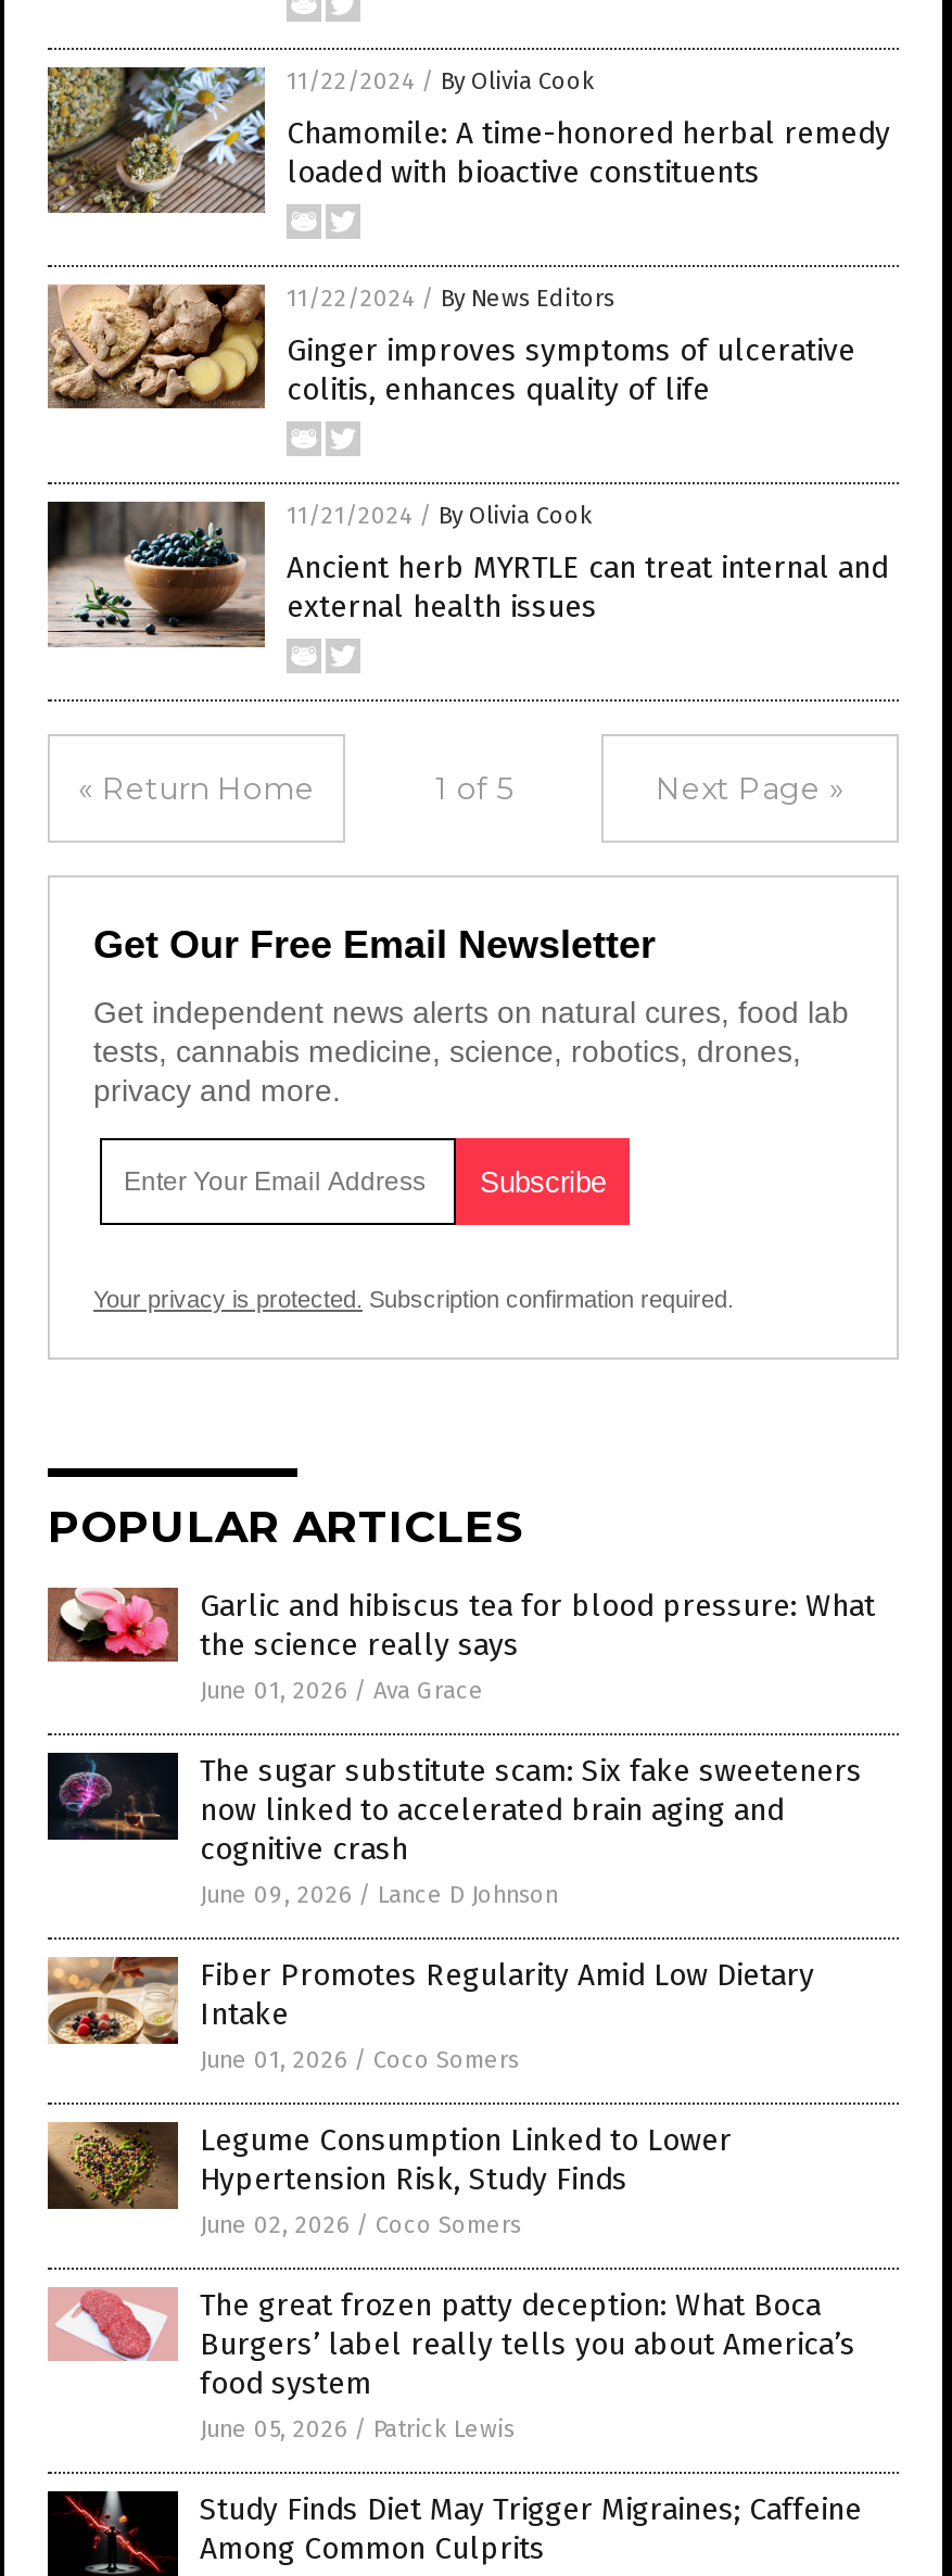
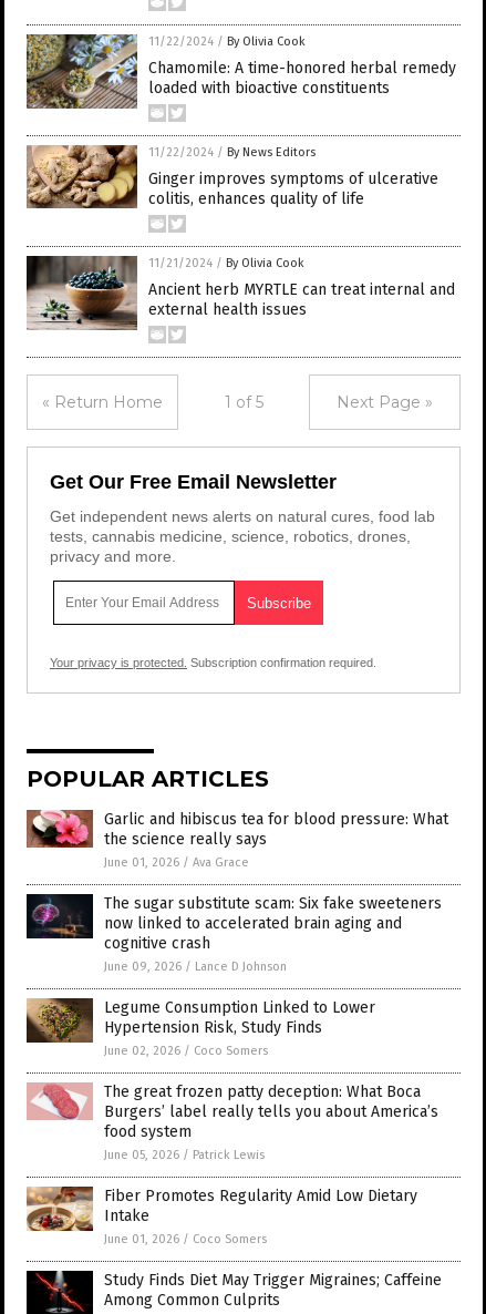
moved down: [image] | Fiber Promotes Regularity Amid Low Dietary | Intake | June 01, 2026 / Coco Somers

moved up: [image] | Legume Consumption Linked to Lower | Hypertension Risk, Study Finds | June 02, 2026 / Coco Somers | The great frozen patty deception: What Boca | Burgers’ label really tells you about America’s | food system | June 05, 2026 / Patrick Lewis
